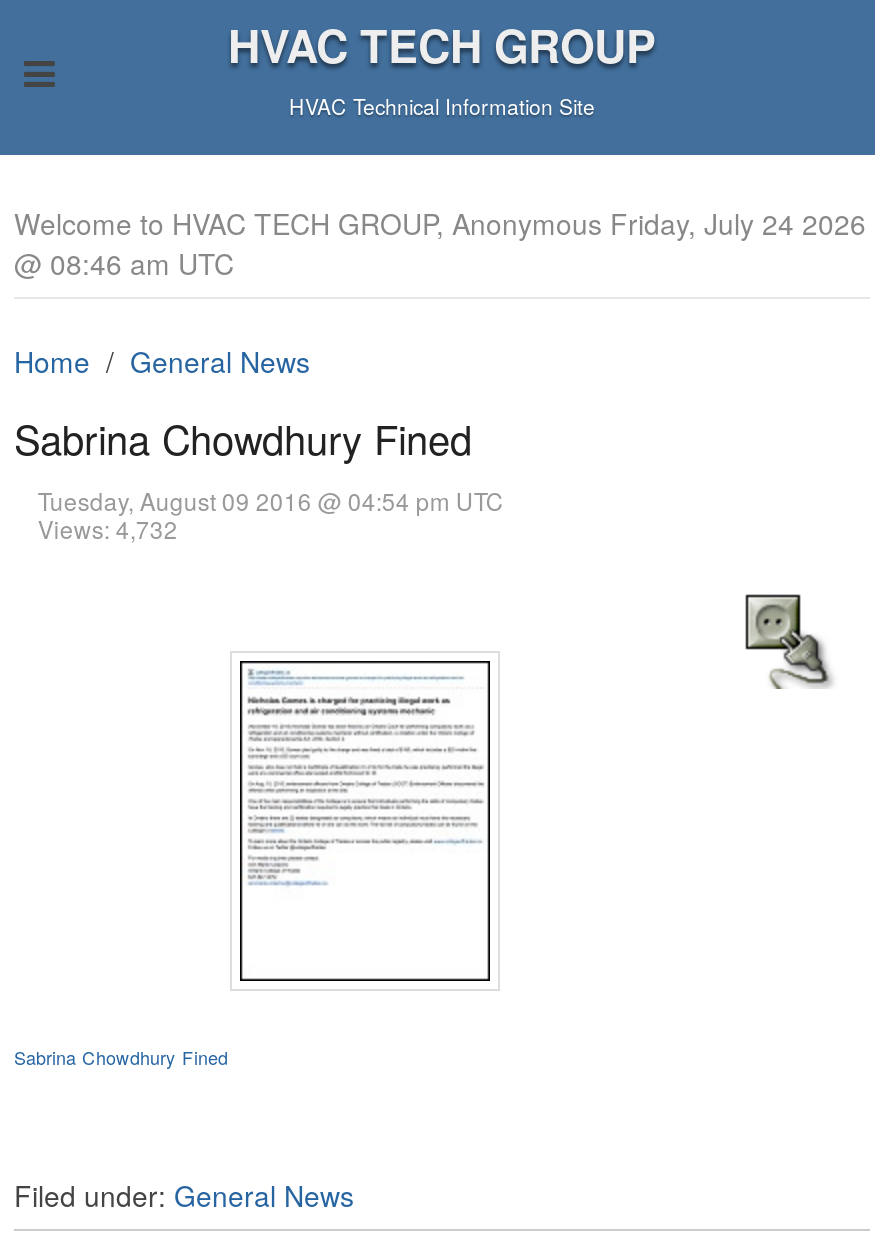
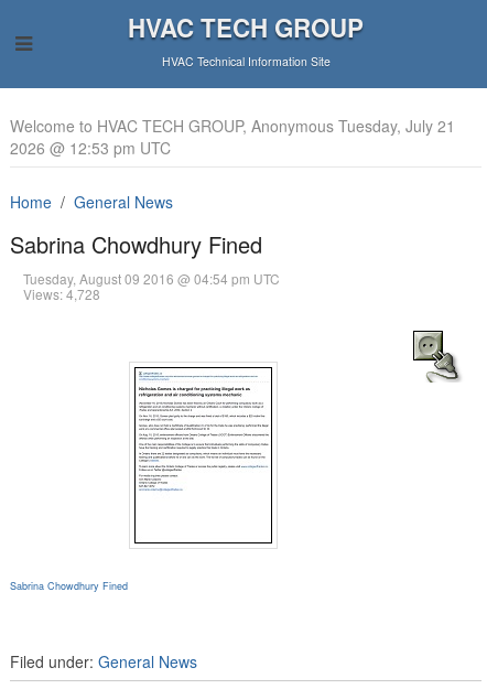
- Welcome to HVAC TECH GROUP, Anonymous Friday, July 24 2026
- @ 08:46 am UTC
+ Welcome to HVAC TECH GROUP, Anonymous Tuesday, July 21
+ 2026 @ 12:53 pm UTC

- Views: 4,732
+ Views: 4,728
